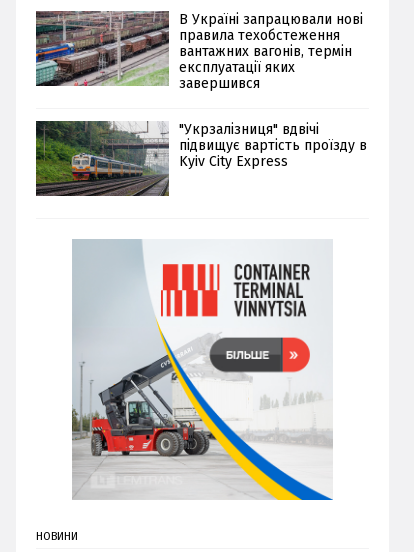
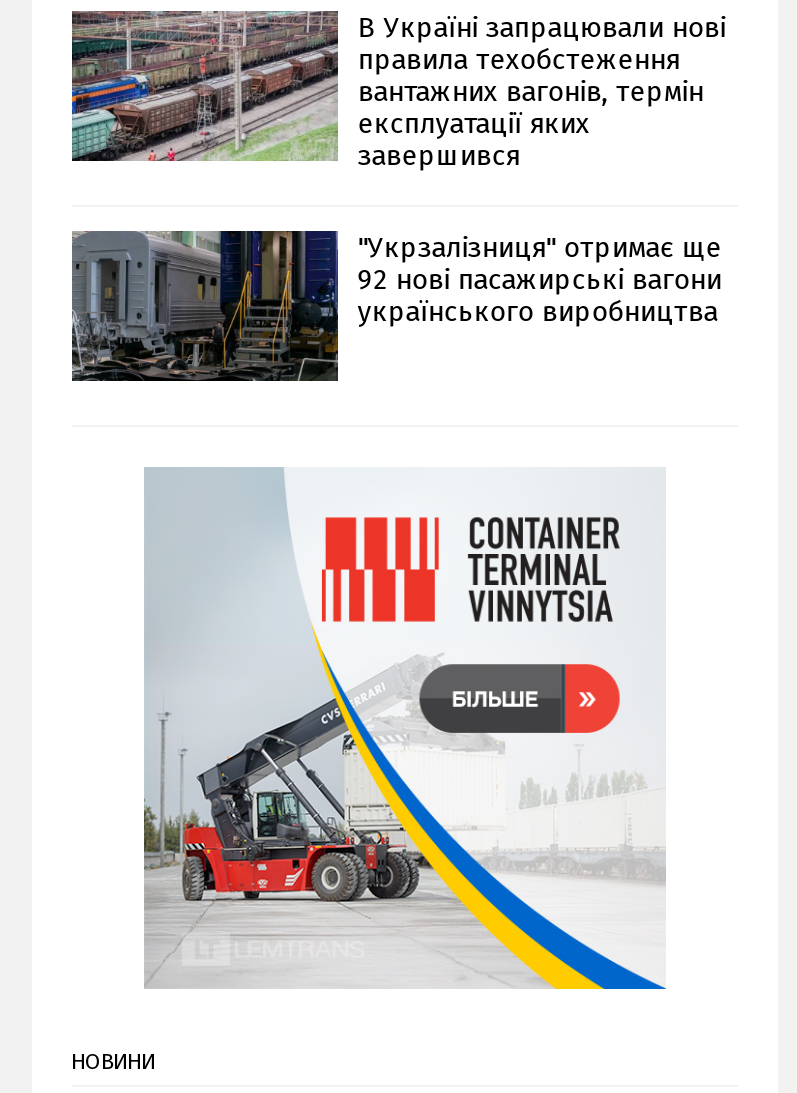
- [image]
- "Укрзалізниця" вдвічі
- підвищує вартість проїзду в
- Kyiv City Express
+ [image]
+ "Укрзалізниця" отримає ще
+ 92 нові пасажирські вагони
+ українського виробництва
